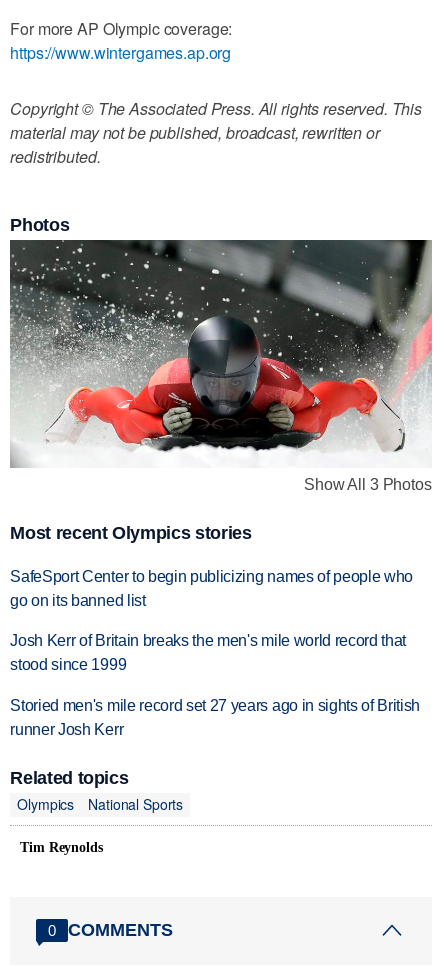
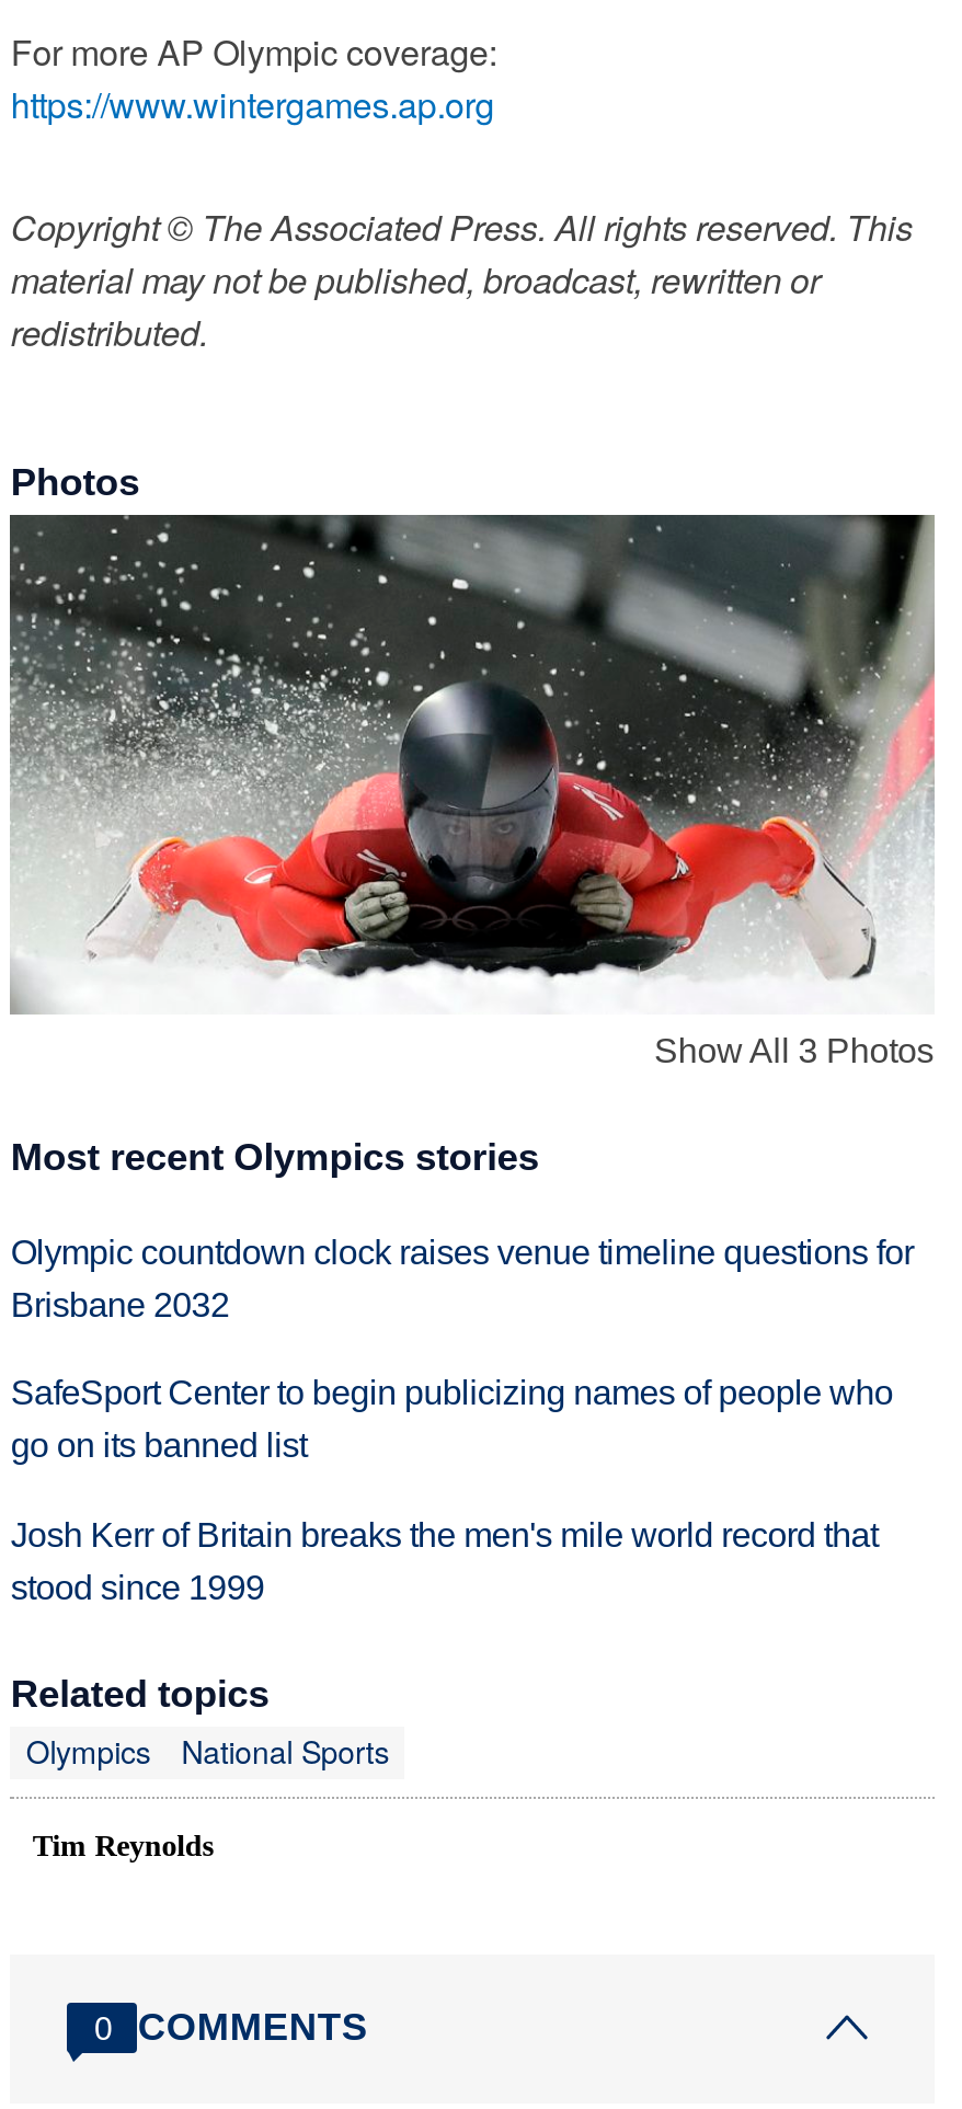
+ Olympic countdown clock raises venue timeline questions for
+ Brisbane 2032

moved down: SafeSport Center to begin publicizing names of people who | go on its banned list | Josh Kerr of Britain breaks the men's mile world record that | stood since 1999

- Storied men's mile record set 27 years ago in sights of British
- runner Josh Kerr
